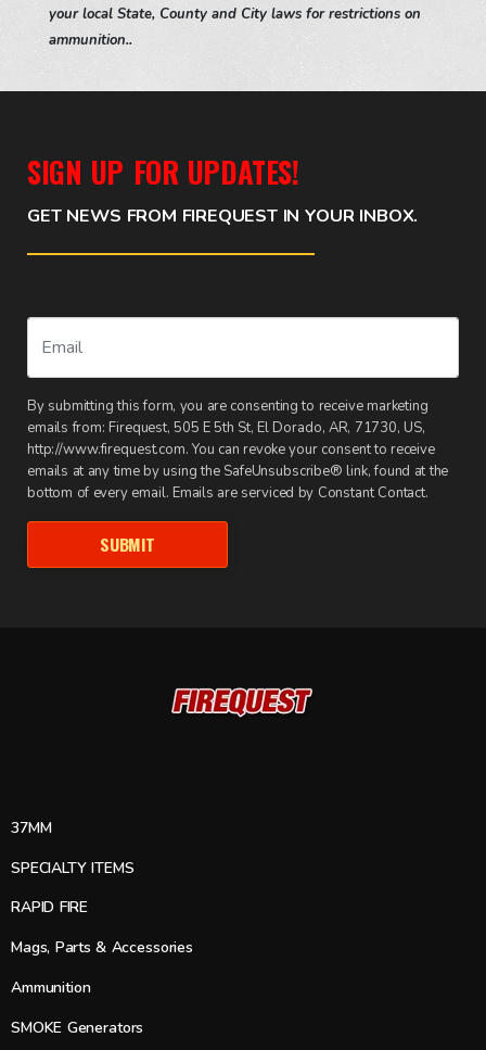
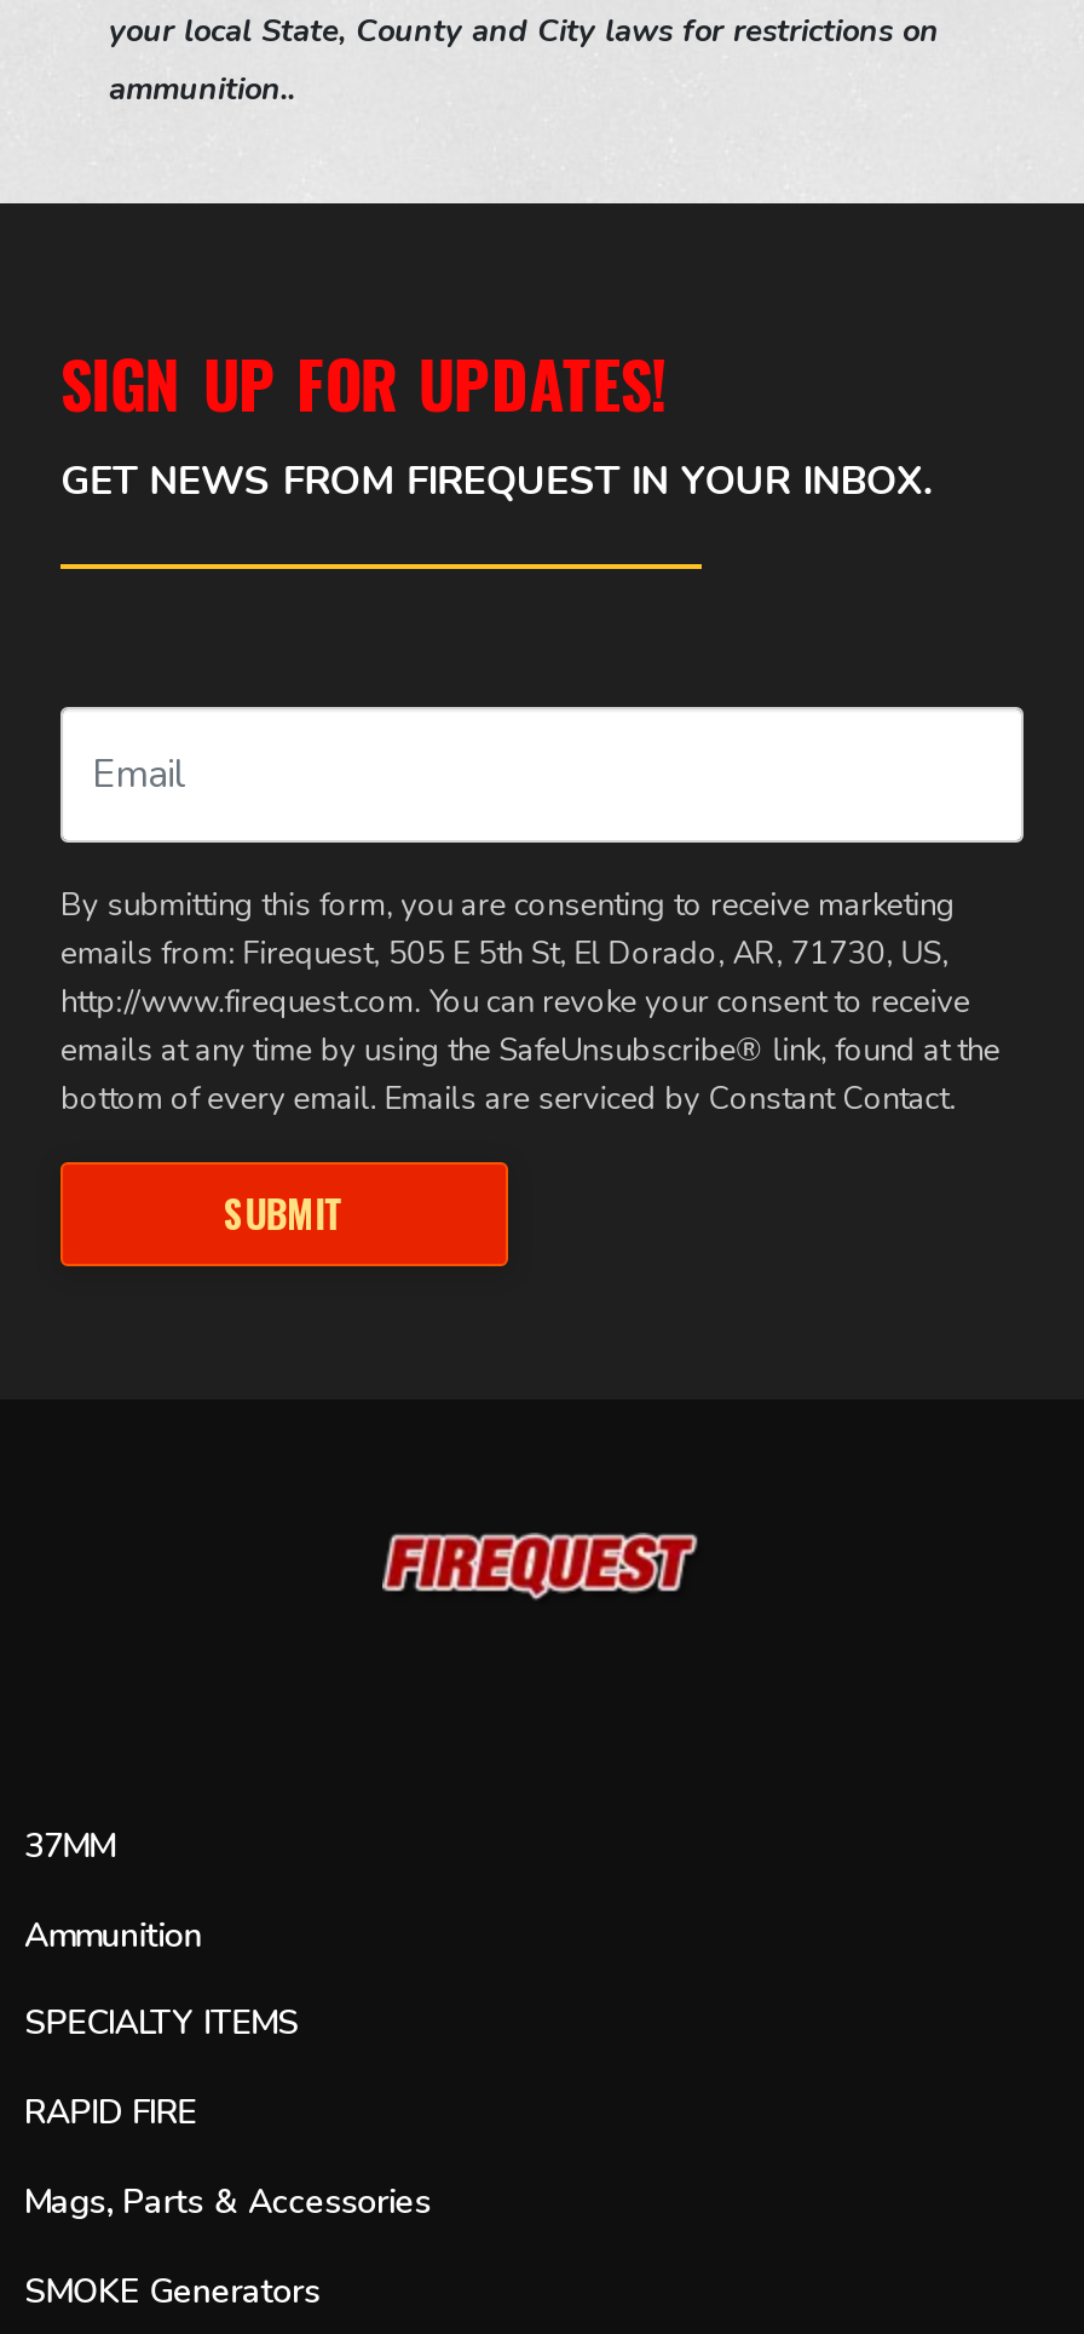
moved down: SPECIALTY ITEMS | RAPID FIRE | Mags, Parts & Accessories

moved up: Ammunition
